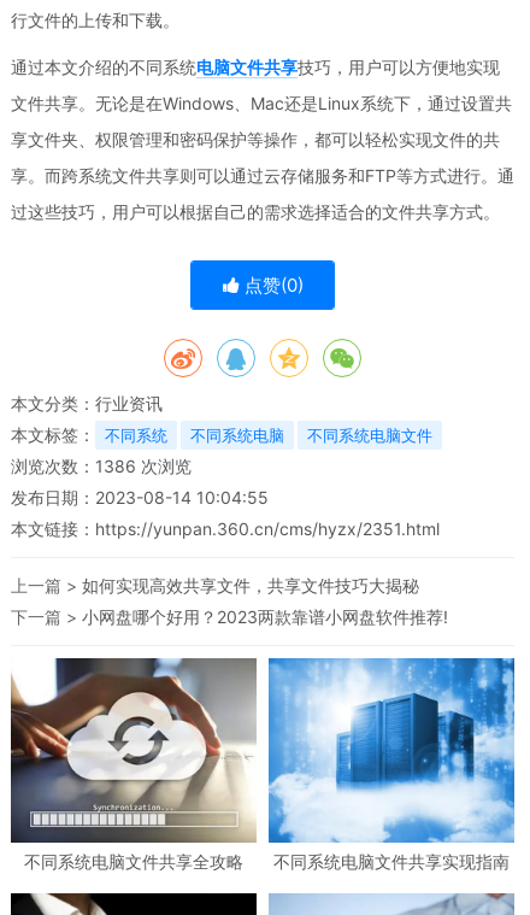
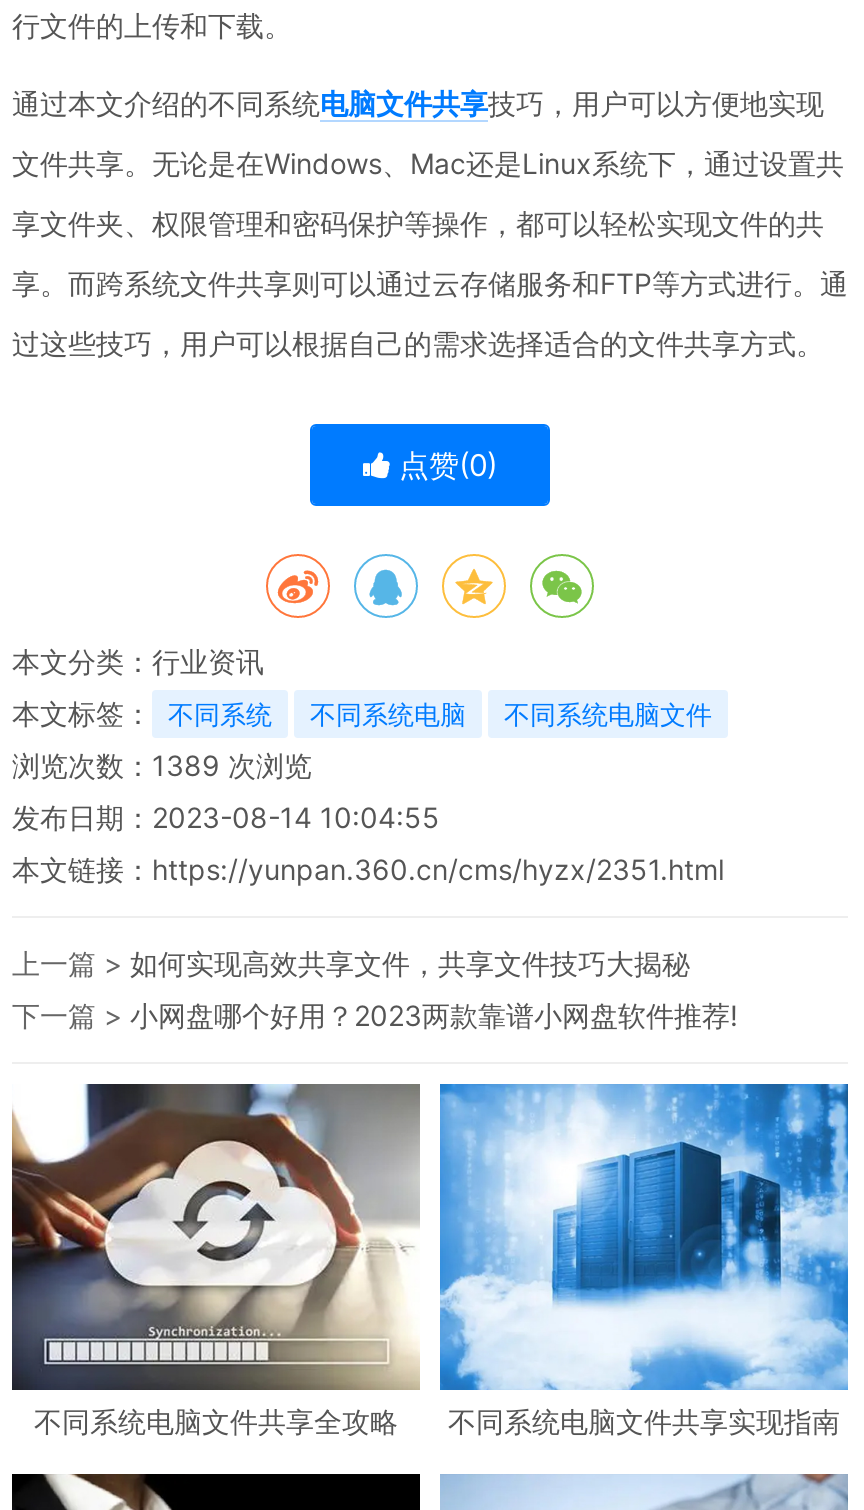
- 浏览次数：1386次浏览
+ 浏览次数：1389次浏览
